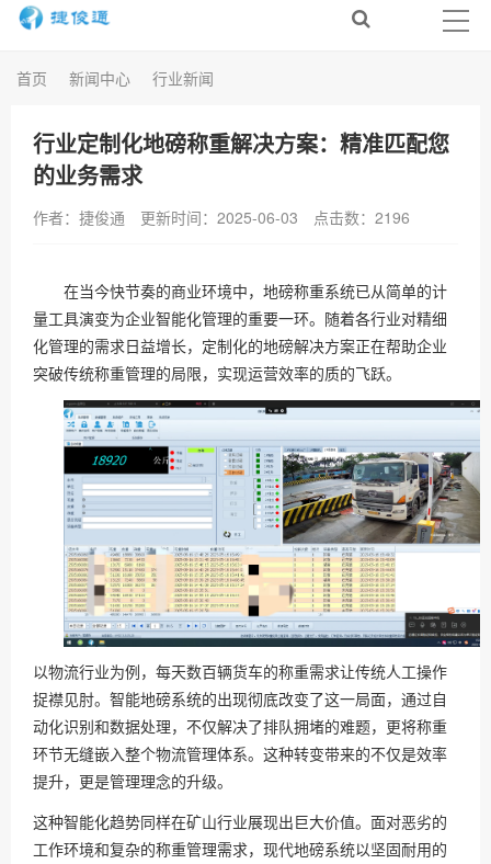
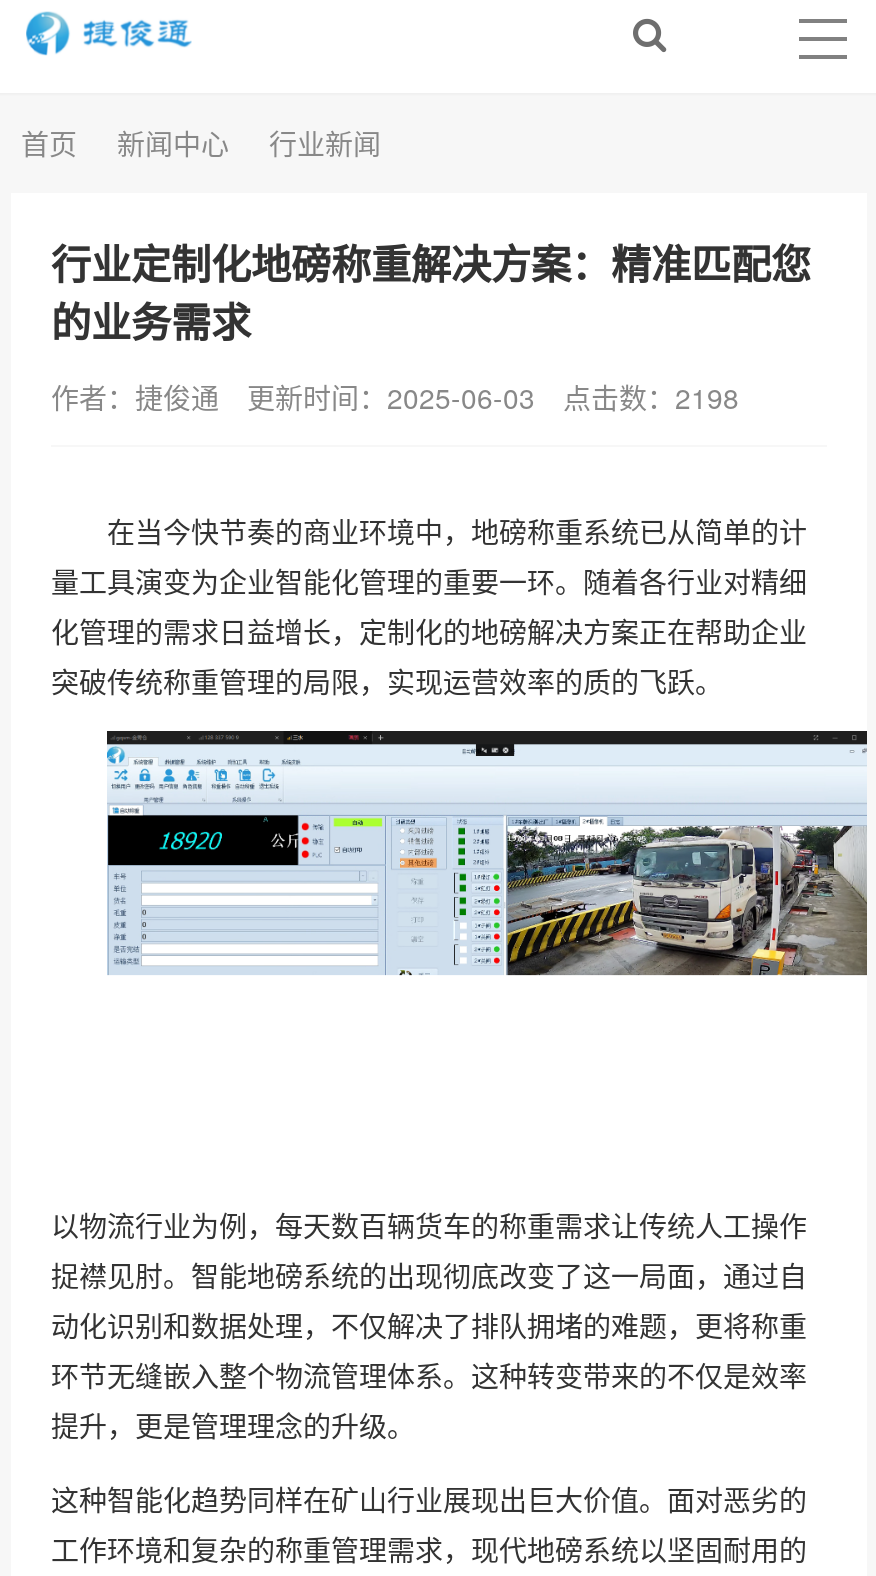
- 作者：捷俊通 更新时间：2025-06-03 点击数：2196
+ 作者：捷俊通 更新时间：2025-06-03 点击数：2198

- [image]
